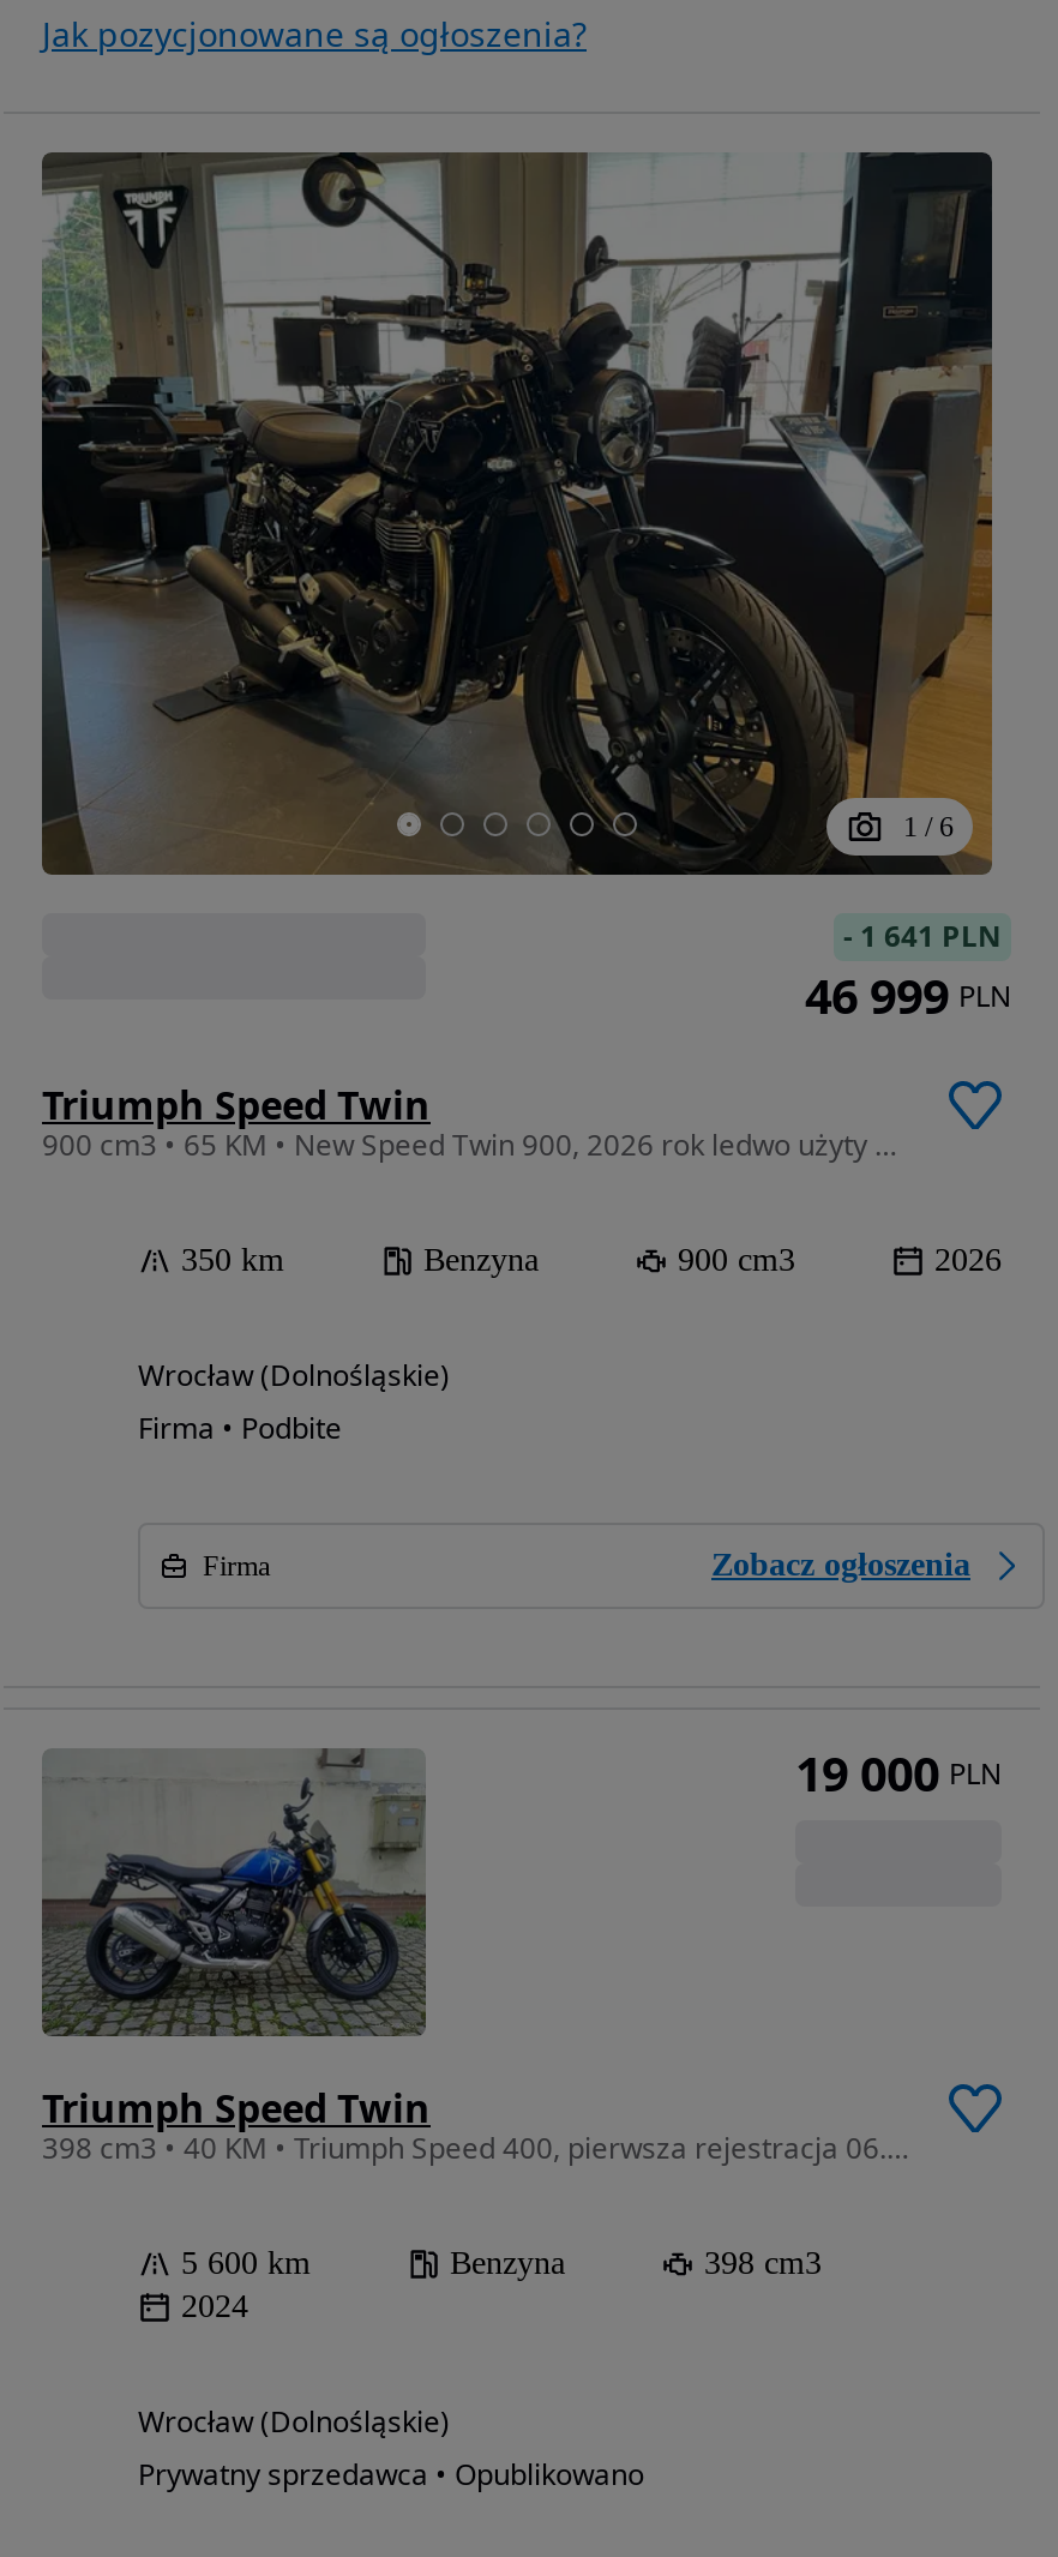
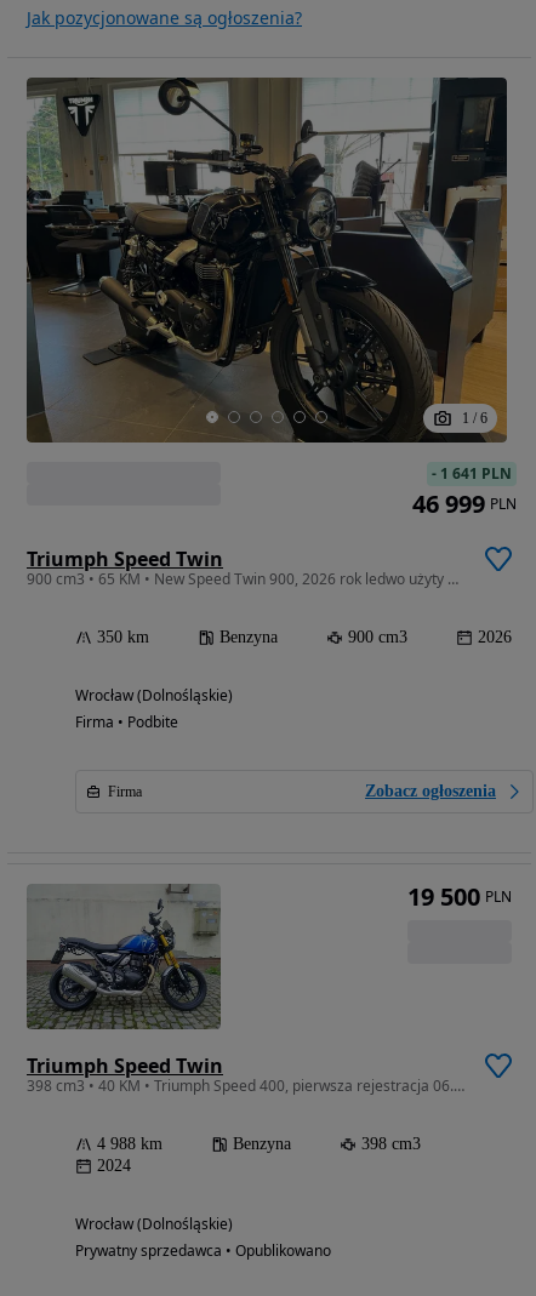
- 19 000 PLN
+ 19 500 PLN

- 5 600 km
+ 4 988 km
